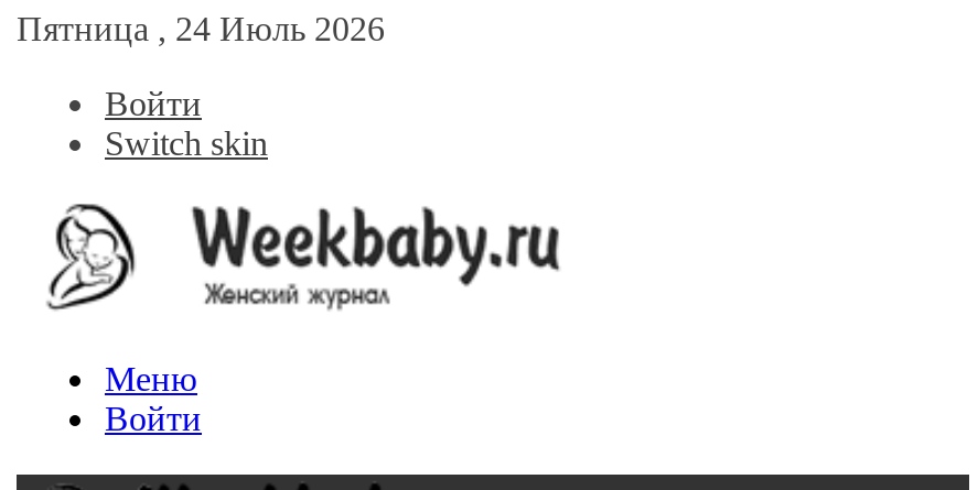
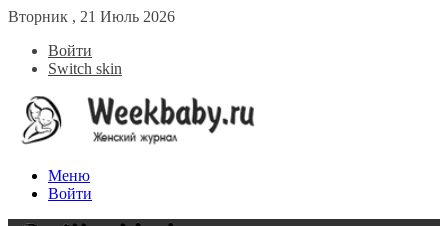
- Пятница , 24 Июль 2026
+ Вторник , 21 Июль 2026
